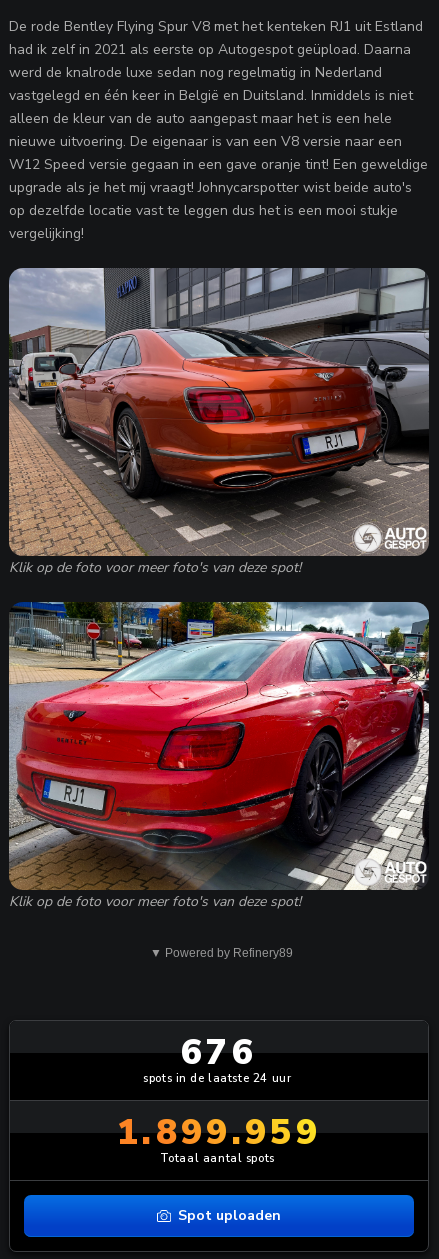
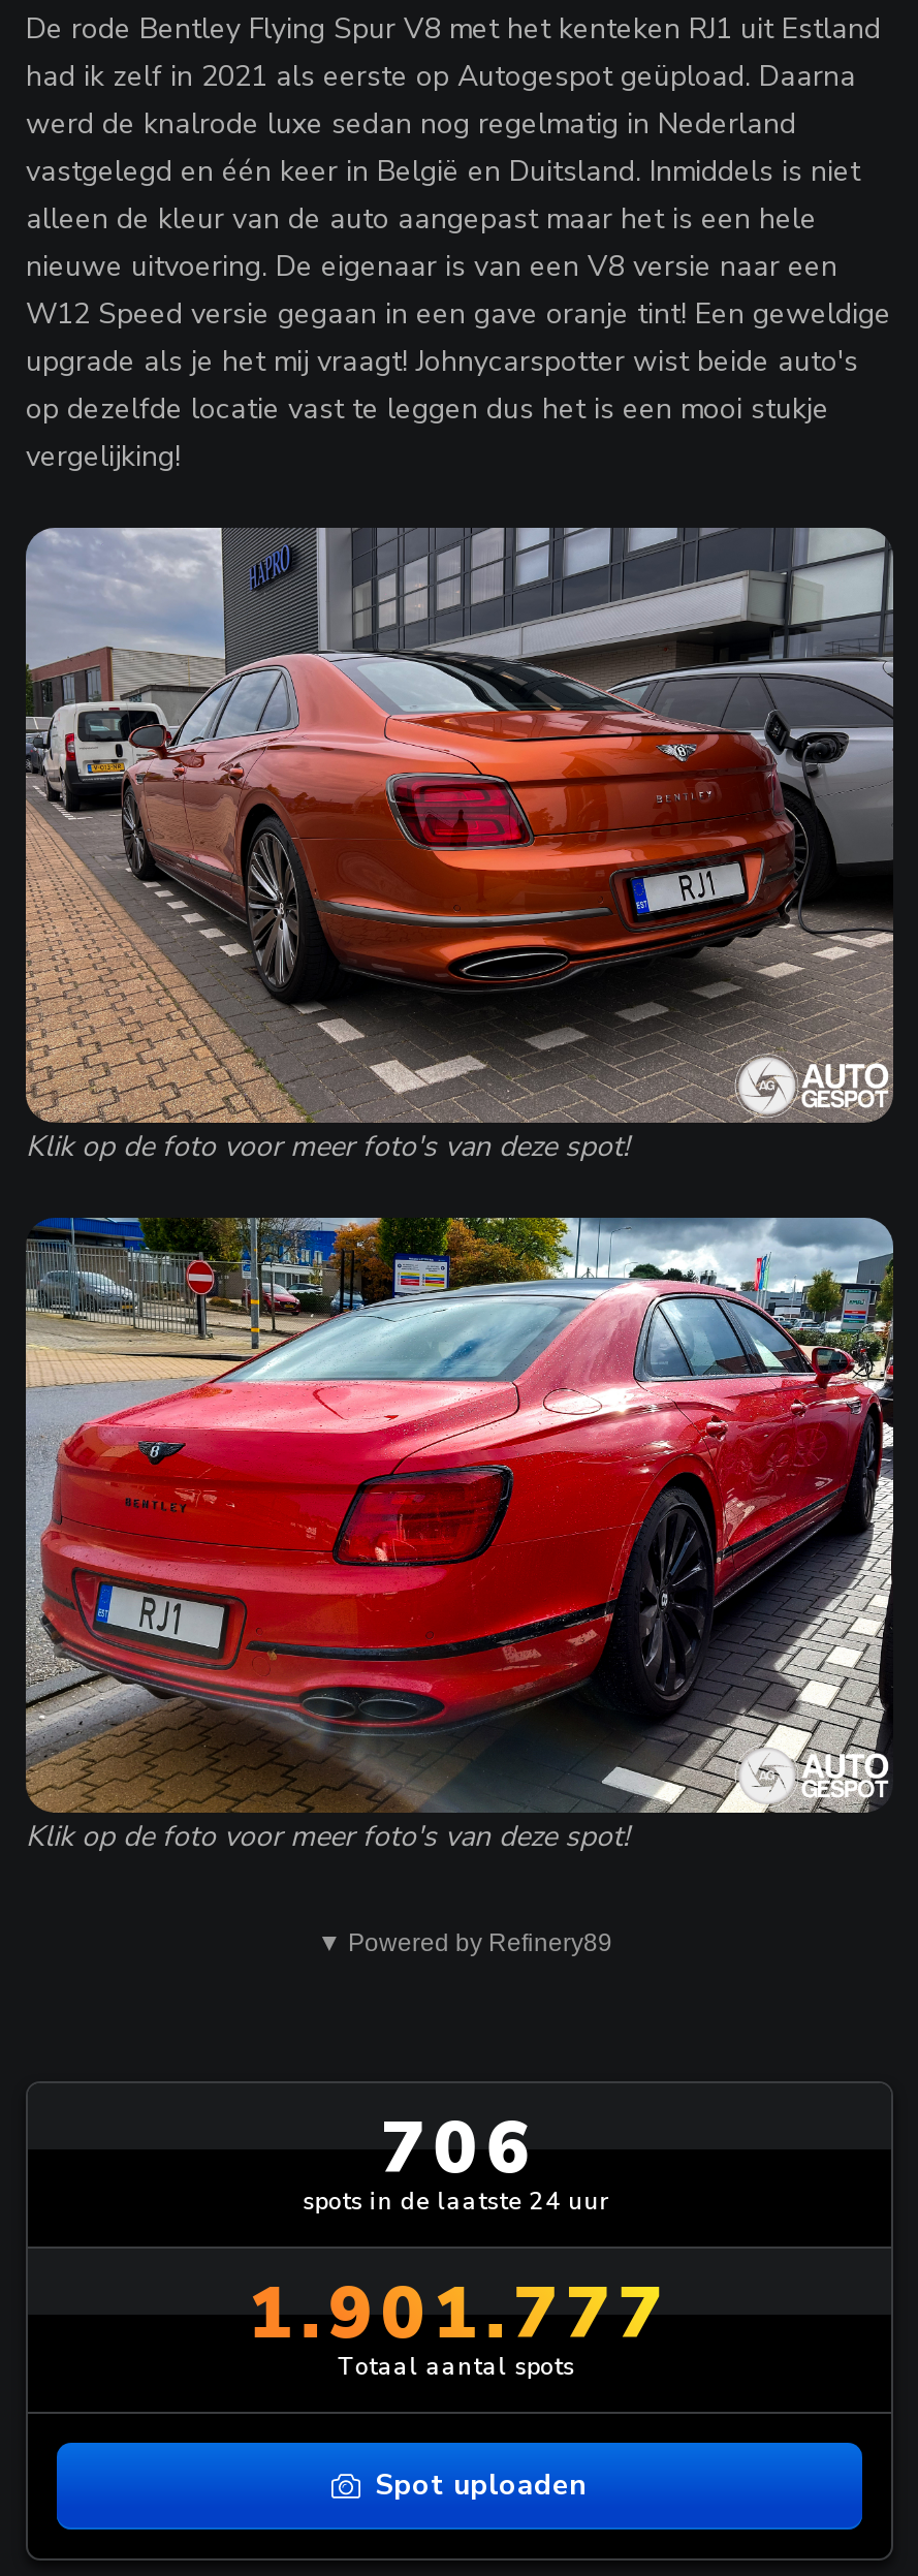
- 676
+ 706

- 1.899.959
+ 1.901.777
